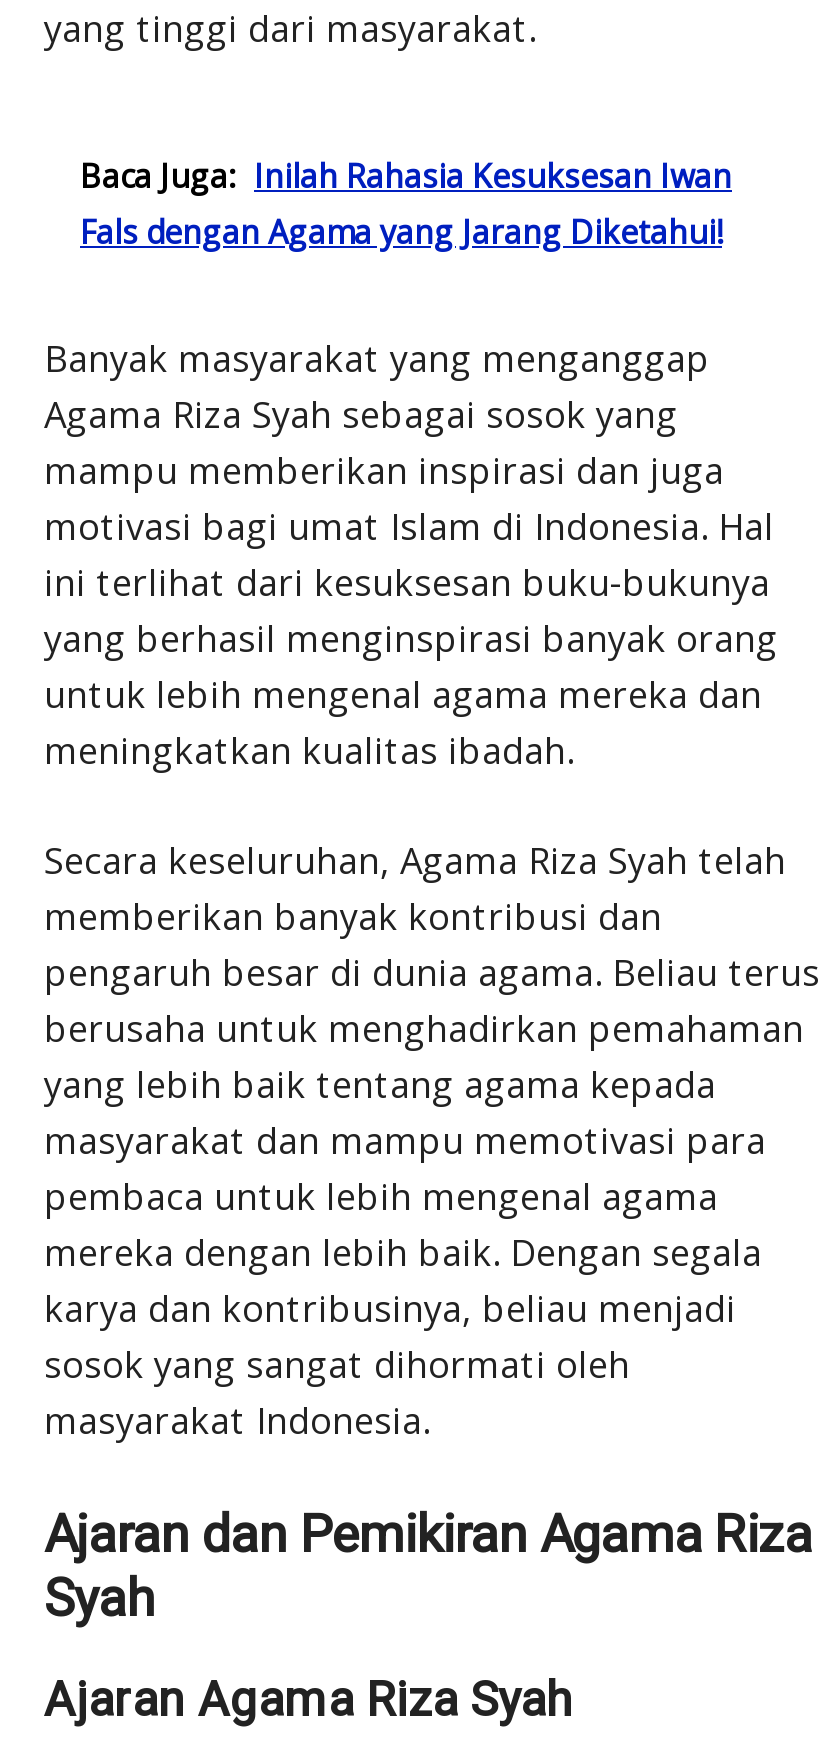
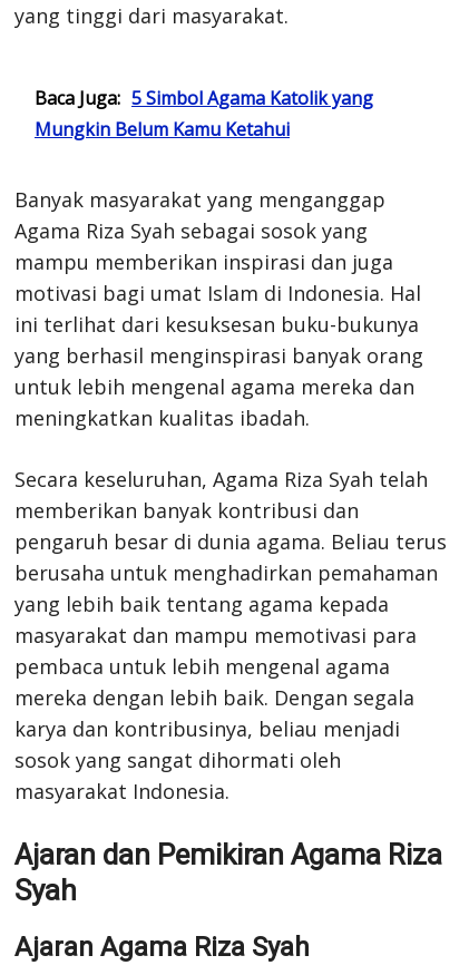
- Baca Juga: Inilah Rahasia Kesuksesan Iwan
- Fals dengan Agama yang Jarang Diketahui!
+ Baca Juga: 5 Simbol Agama Katolik yang
+ Mungkin Belum Kamu Ketahui
